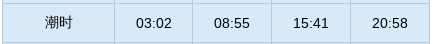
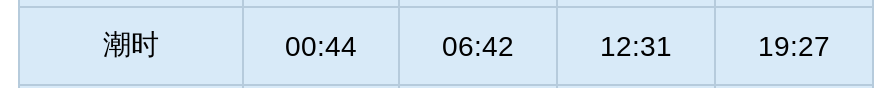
- 03:02
+ 00:44

- 08:55
+ 06:42

- 15:41
+ 12:31

- 20:58
+ 19:27
